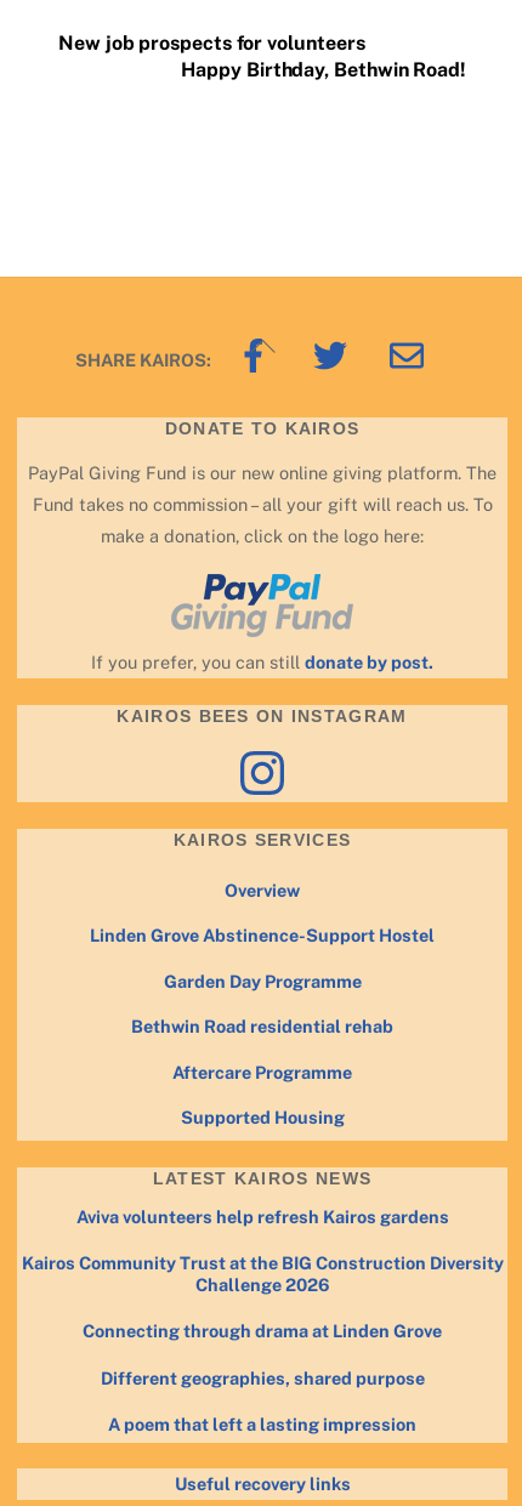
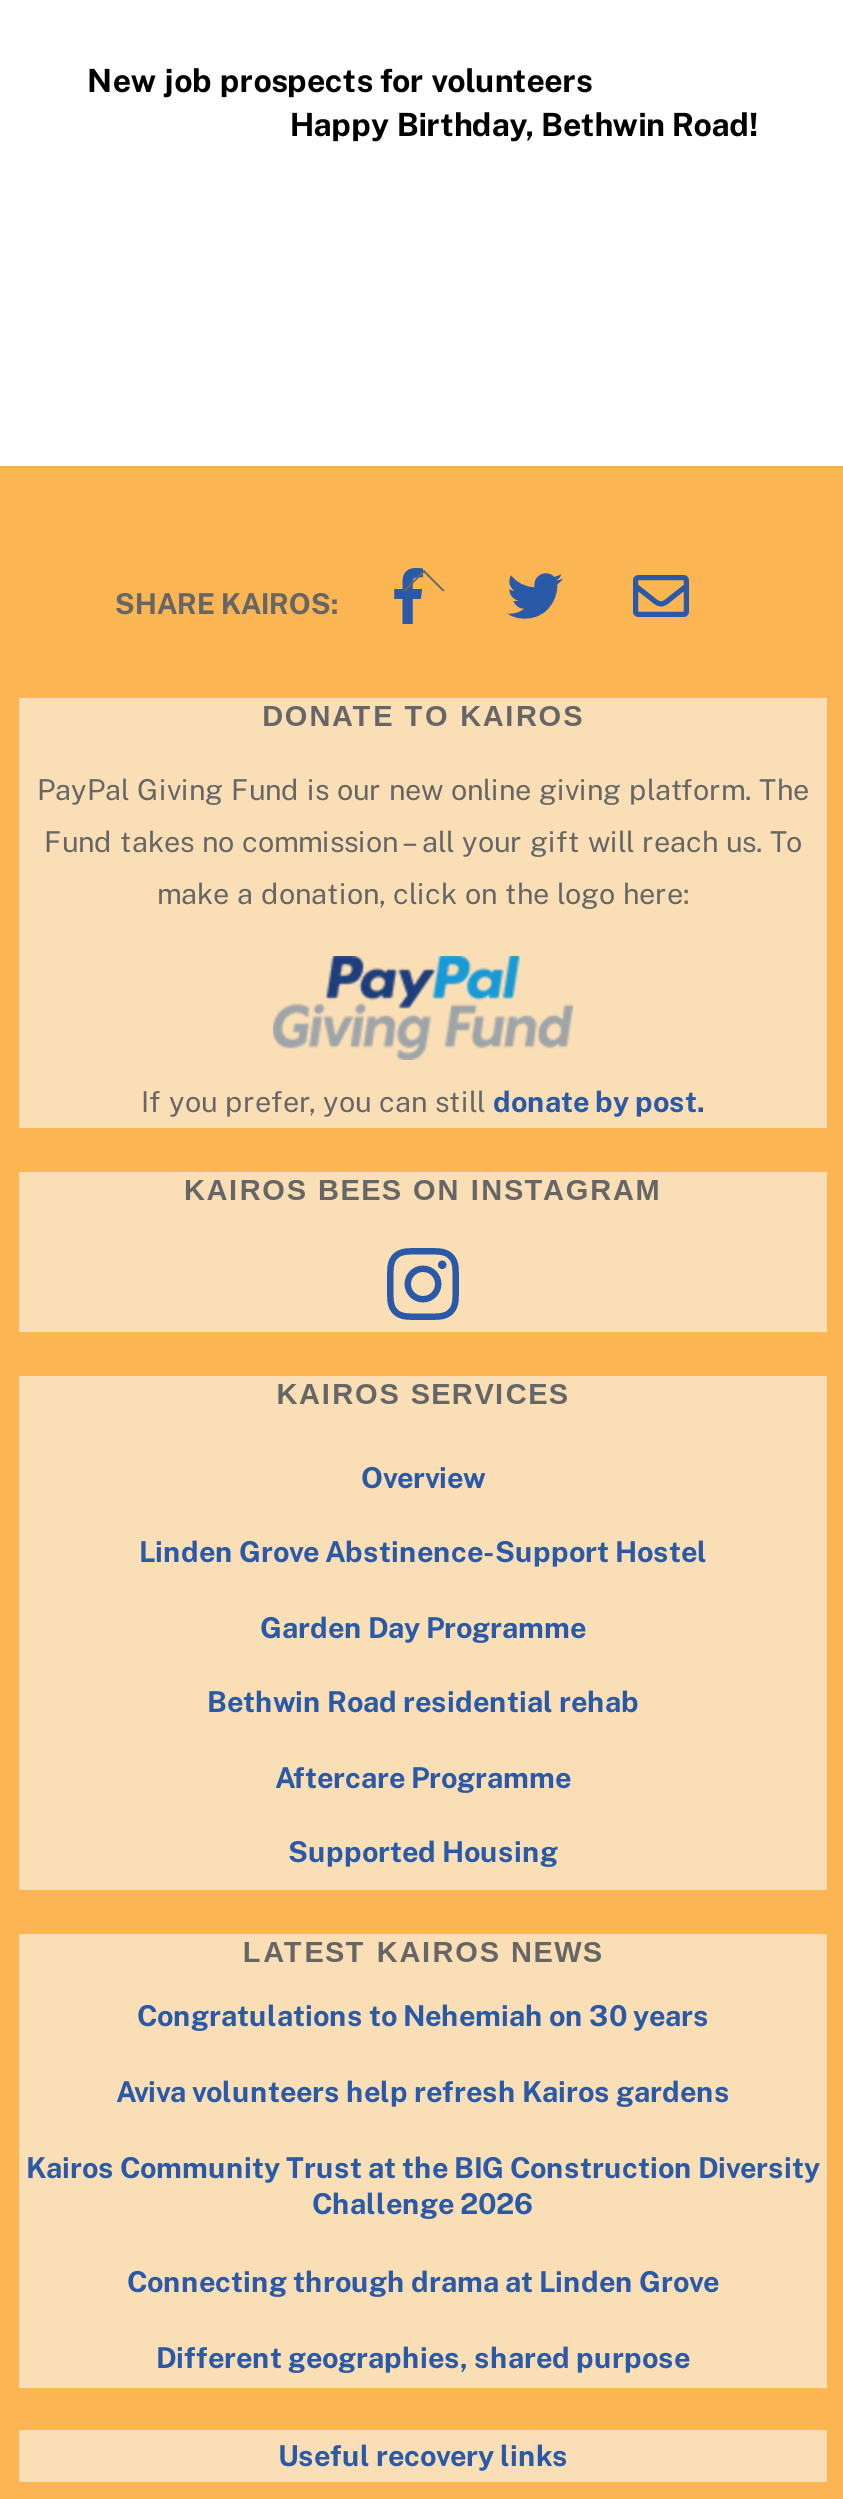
+ Congratulations to Nehemiah on 30 years

moved down: Aviva volunteers help refresh Kairos gardens | Kairos Community Trust at the BIG Construction Diversity | Challenge 2026 | Connecting through drama at Linden Grove | Different geographies, shared purpose

- A poem that left a lasting impression
